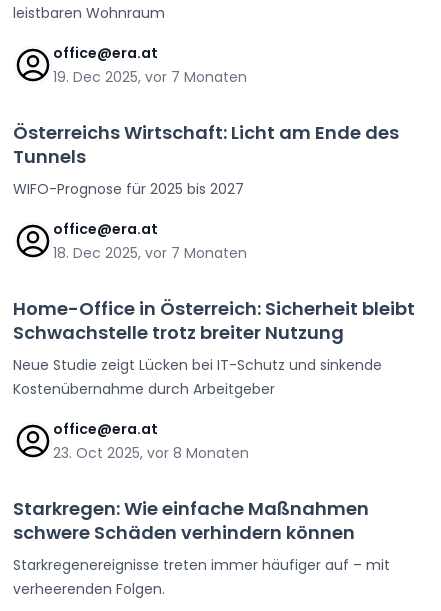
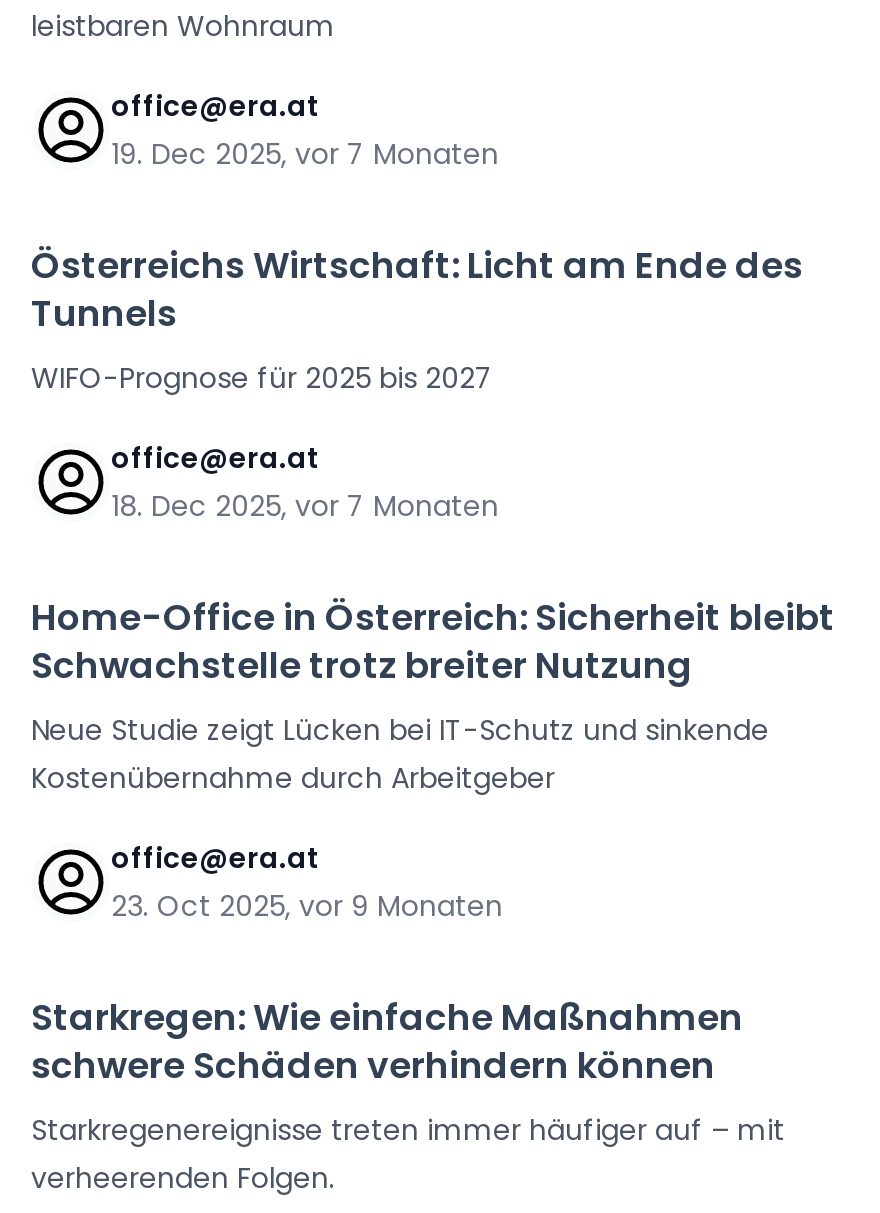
- 23. Oct 2025, vor 8 Monaten
+ 23. Oct 2025, vor 9 Monaten
